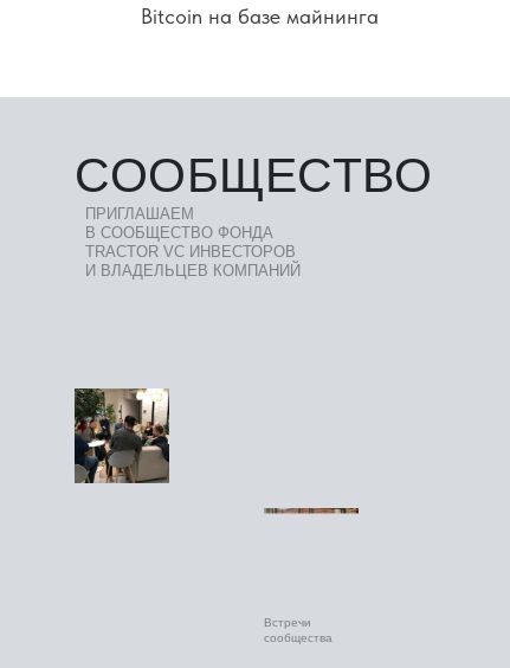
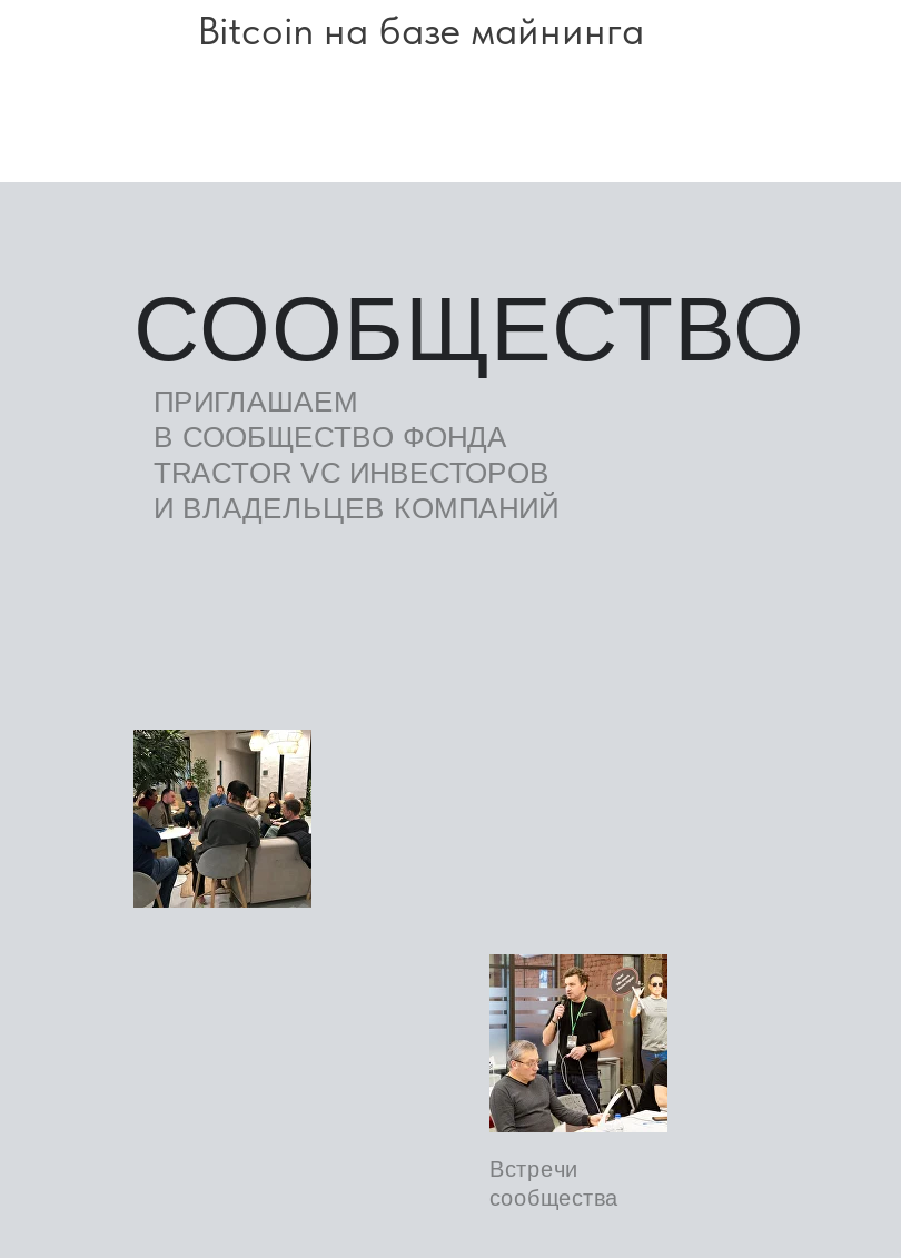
+ [image]
